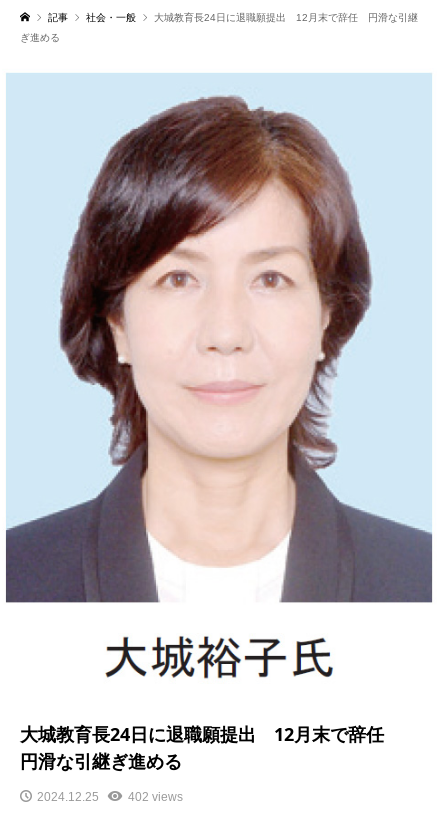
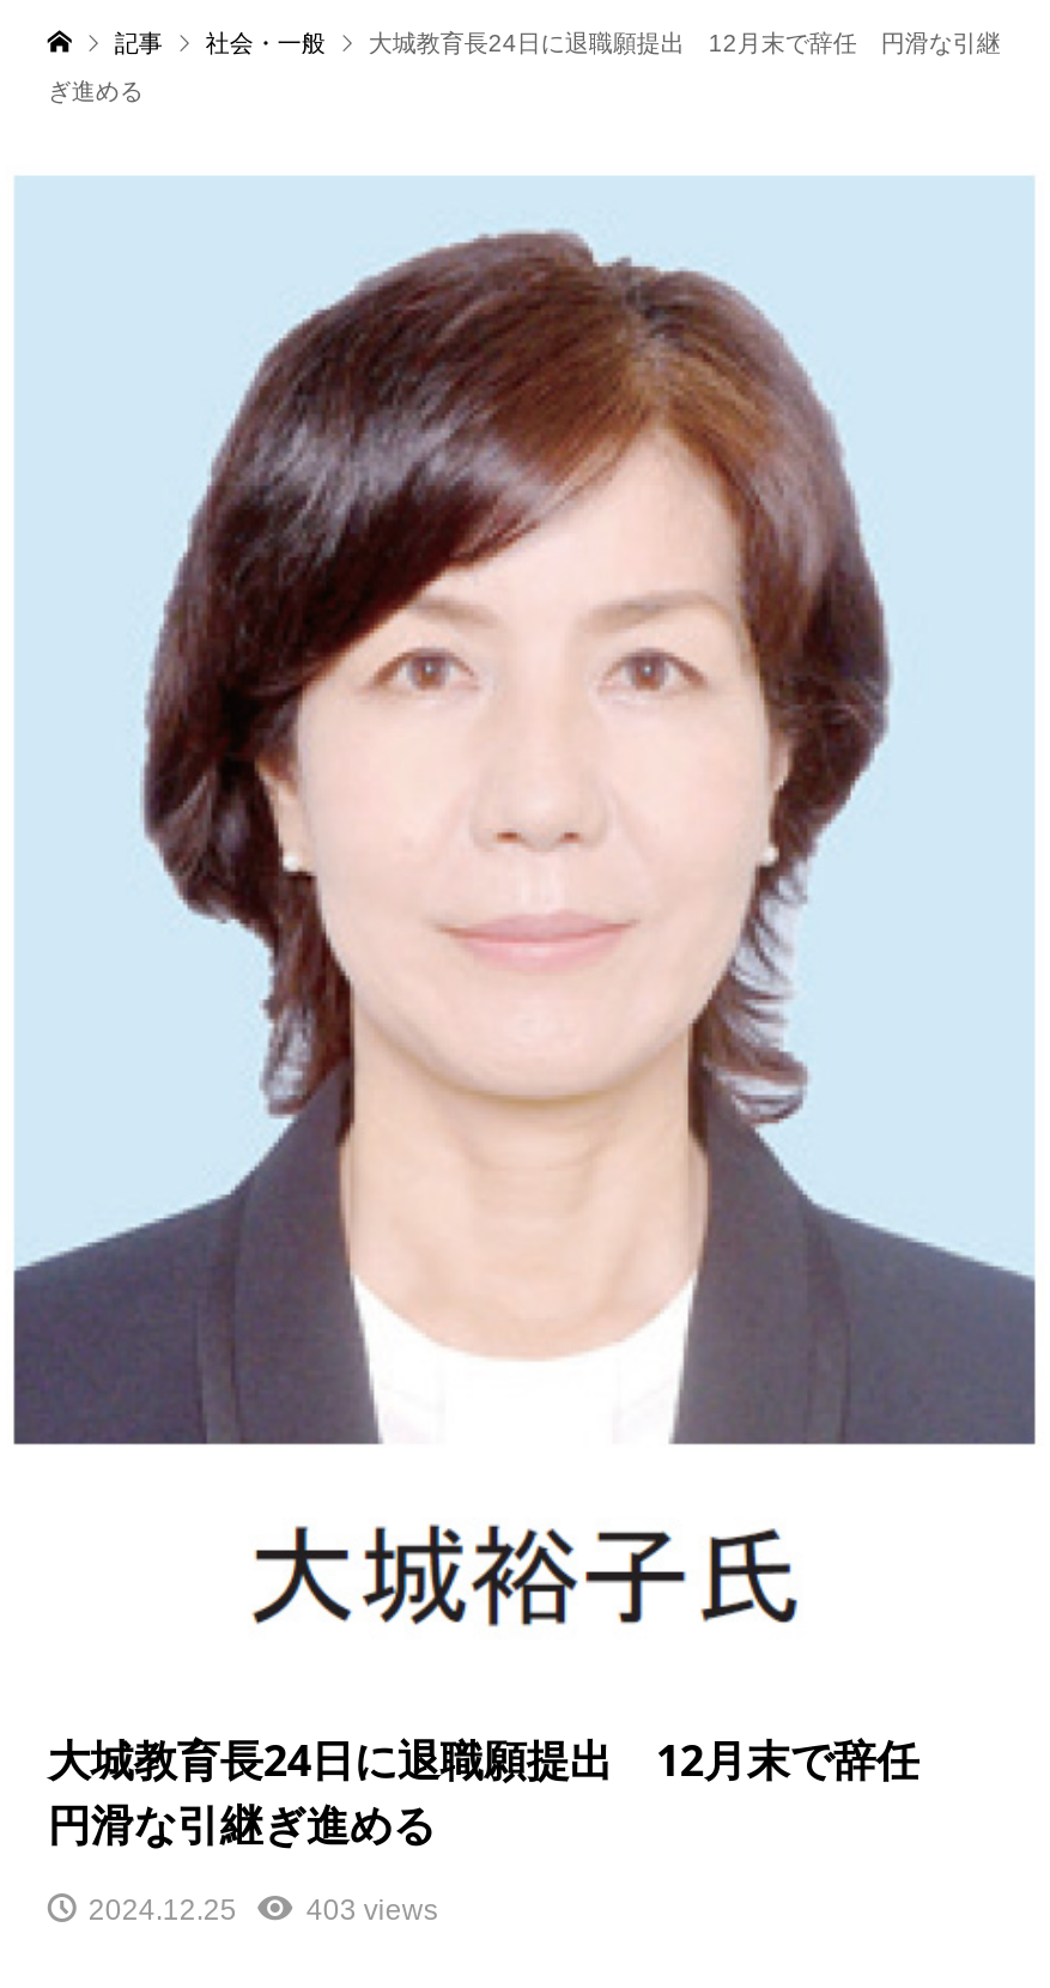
- 402 views
+ 403 views
